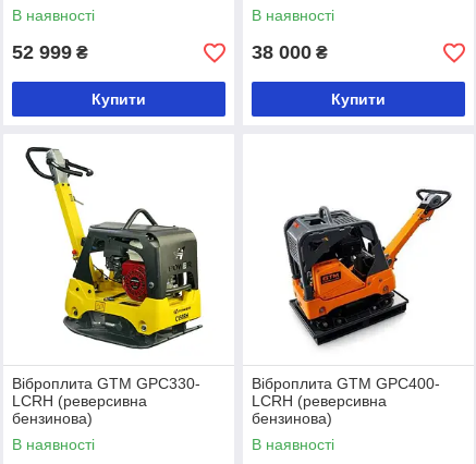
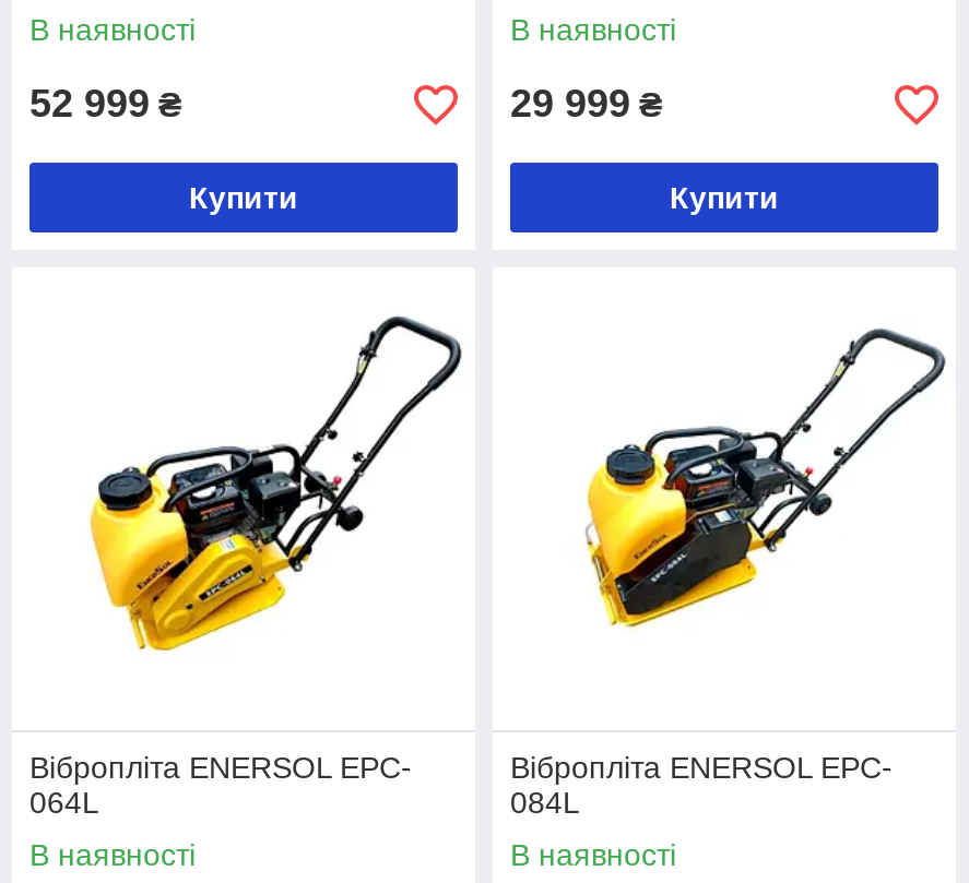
- 38 000 ₴
+ 29 999 ₴

- [image]
- Віброплита GTM GPC330-
- LCRH (реверсивна
- бензинова)
+ [image]
+ Вібропліта ENERSOL EPC-
+ 064L

- [image]
+ [image]

- Віброплита GTM GPC400-
- LCRH (реверсивна
- бензинова)
+ Вібропліта ENERSOL EPC-
+ 084L
